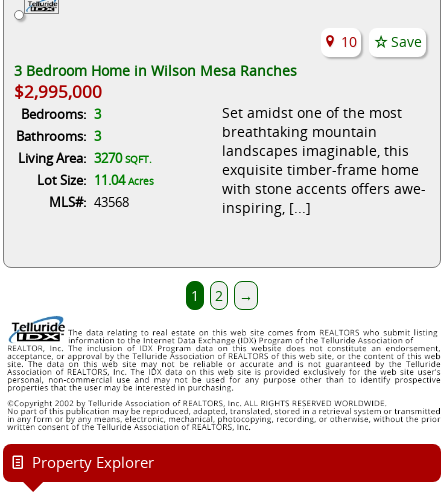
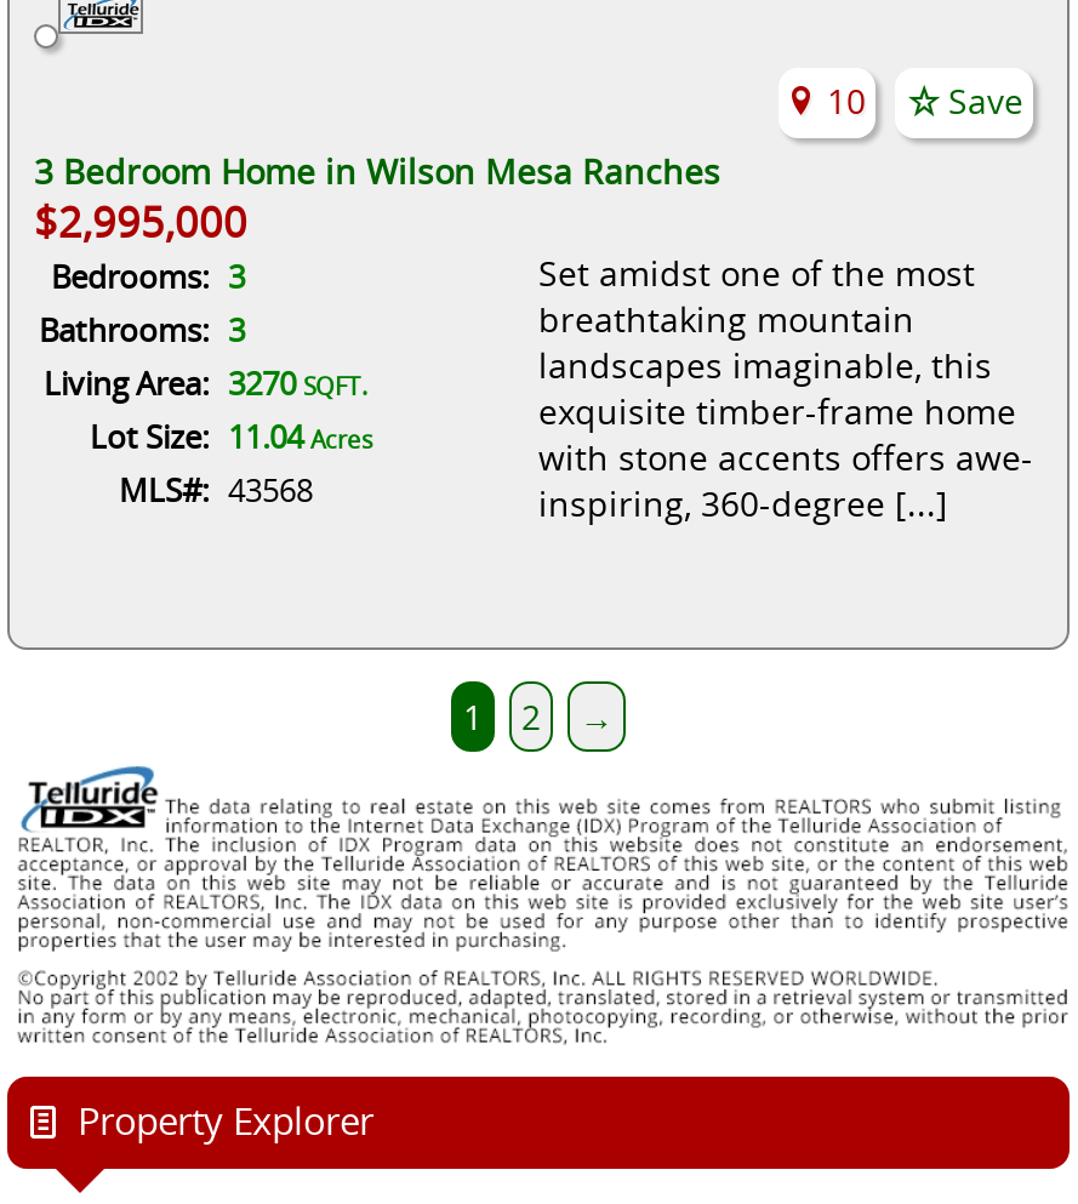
- inspiring, [...]
+ inspiring, 360-degree [...]
